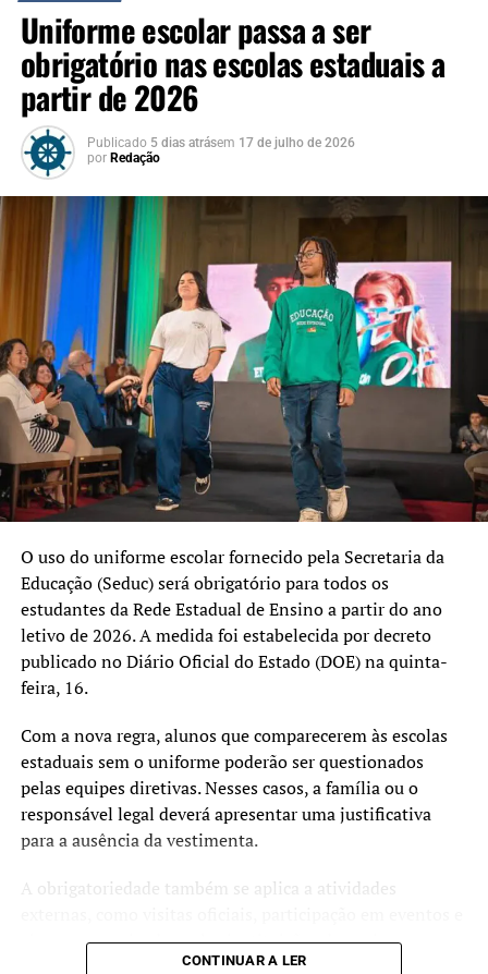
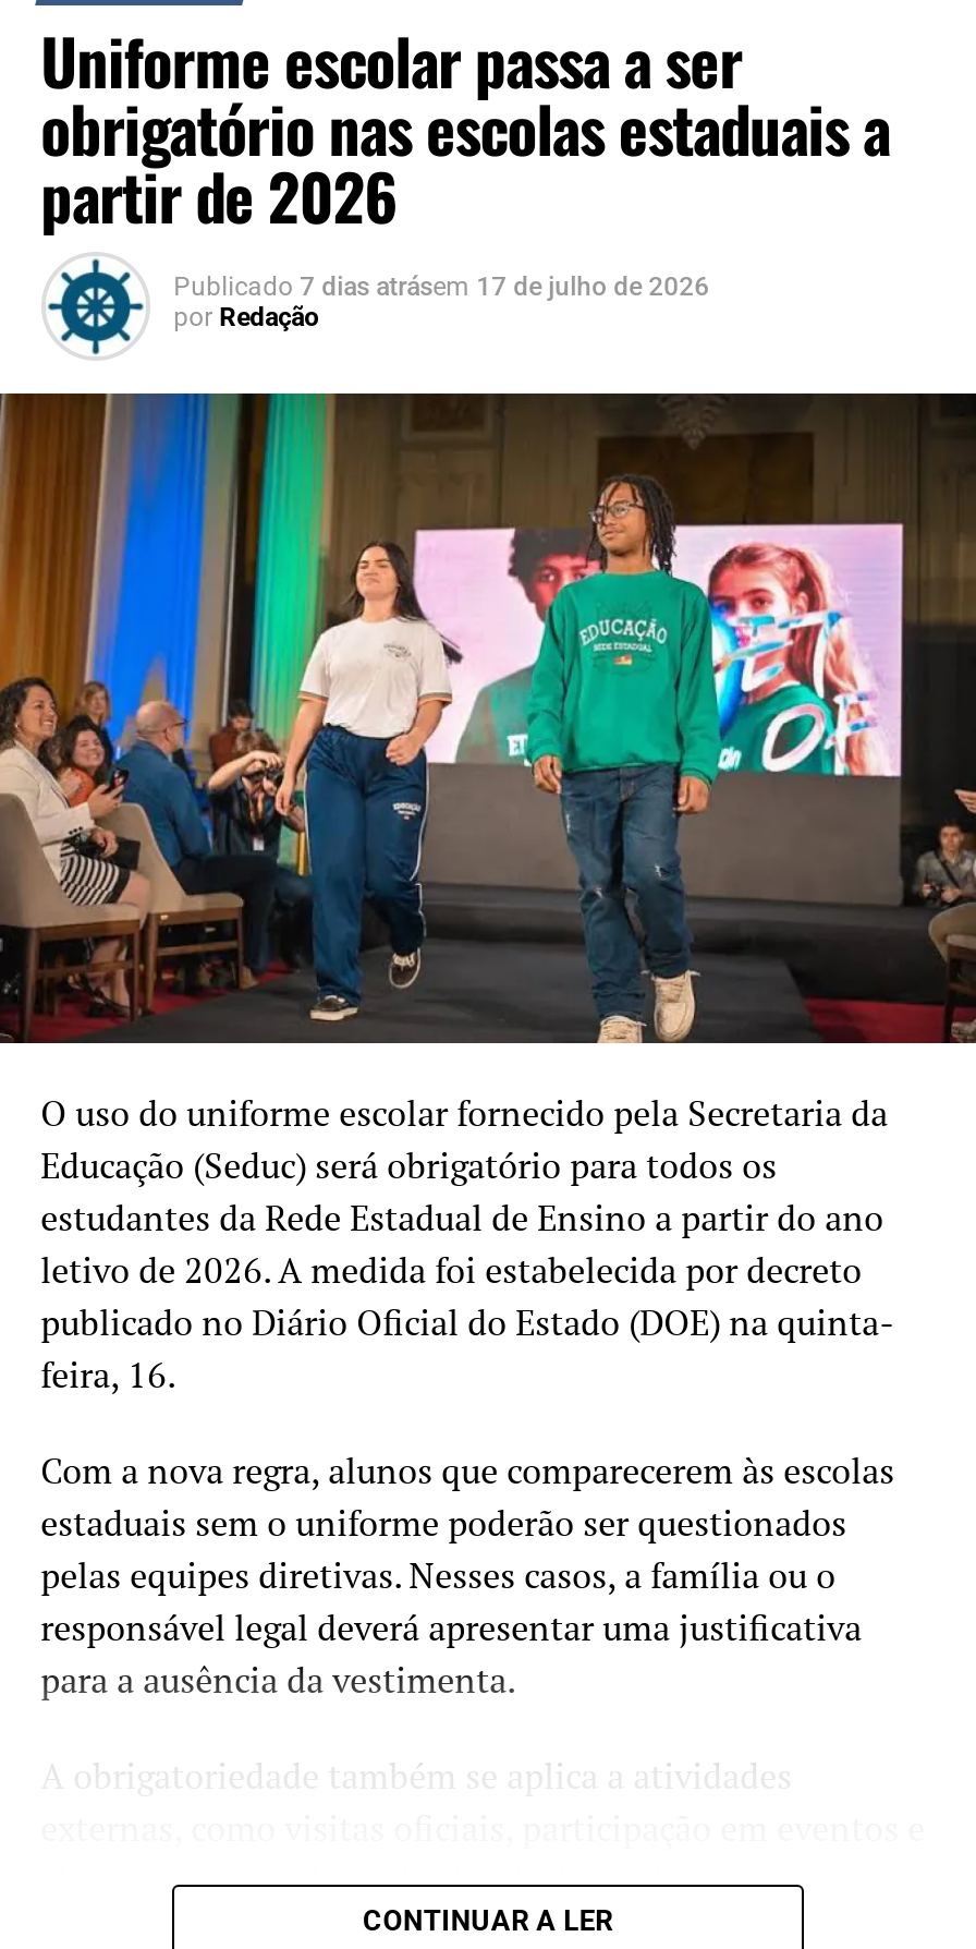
- Publicado 5 dias atrásem 17 de julho de 2026
+ Publicado 7 dias atrásem 17 de julho de 2026
